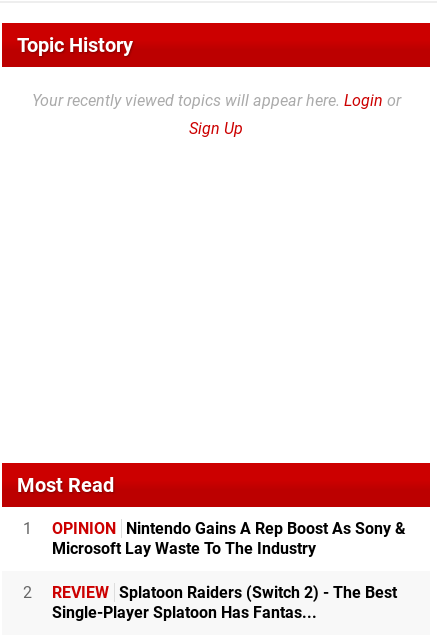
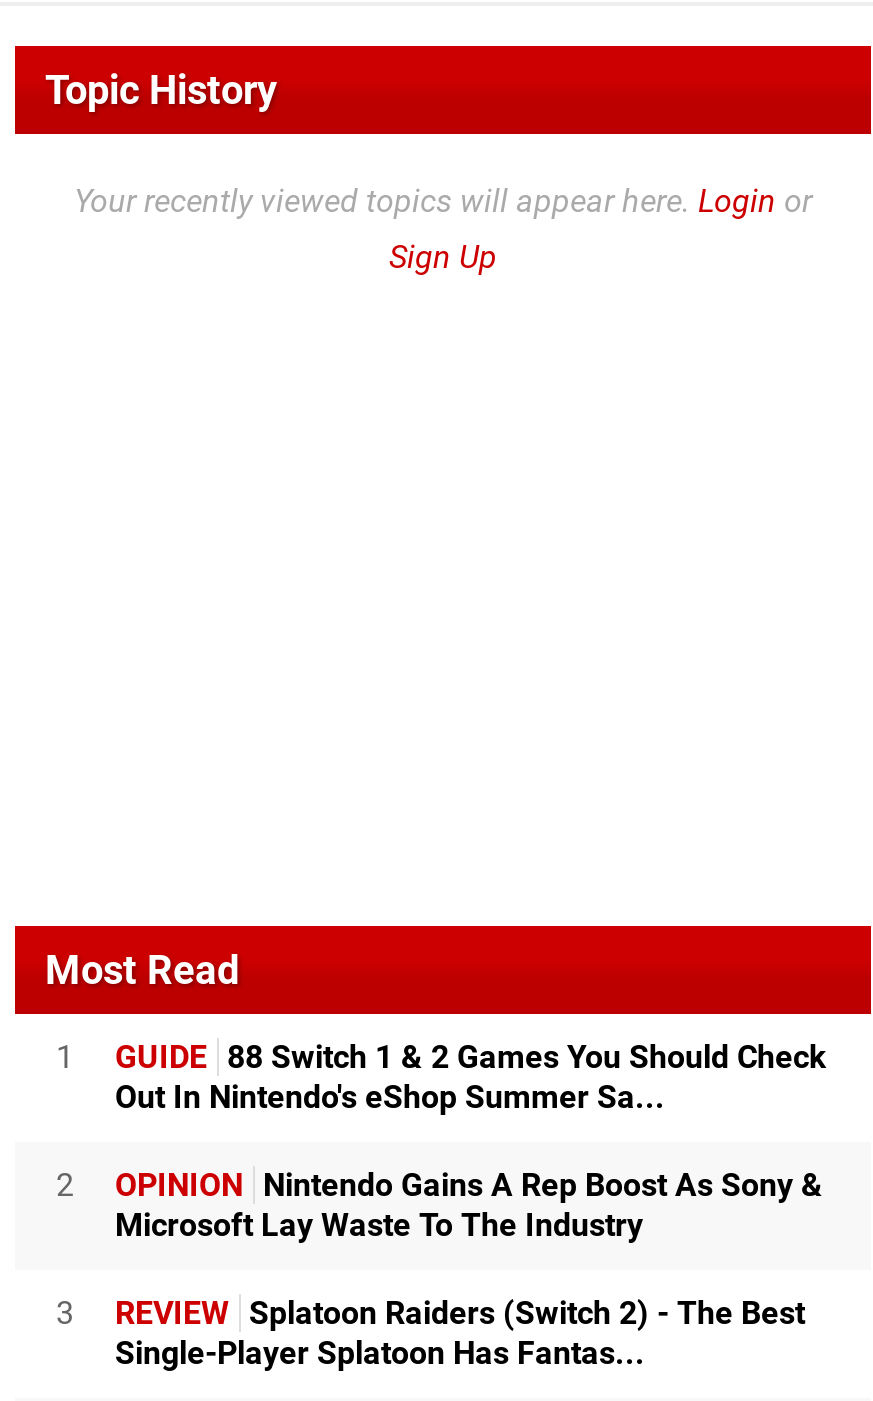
+ GUIDE 88 Switch 1 & 2 Games You Should Check
+ Out In Nintendo's eShop Summer Sa...
+ 2

- 2 REVIEW Splatoon Raiders (Switch 2) - The Best
+ 3 REVIEW Splatoon Raiders (Switch 2) - The Best
